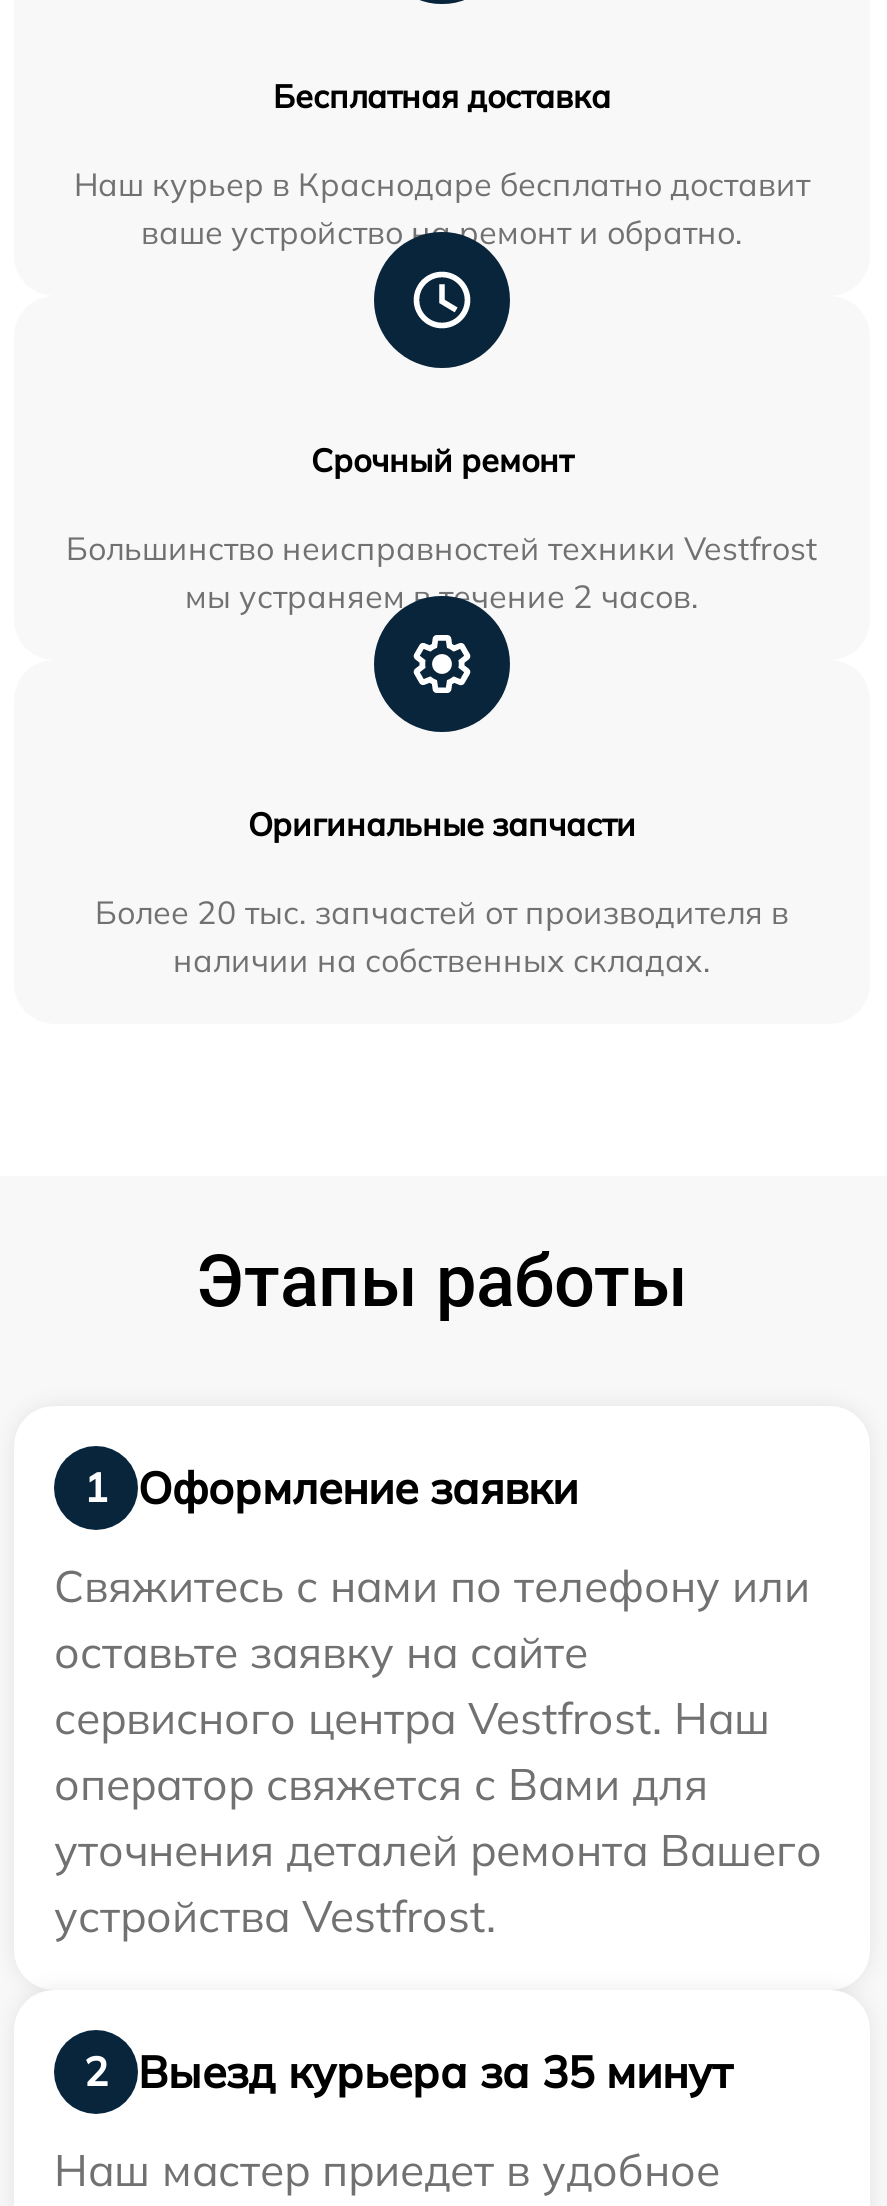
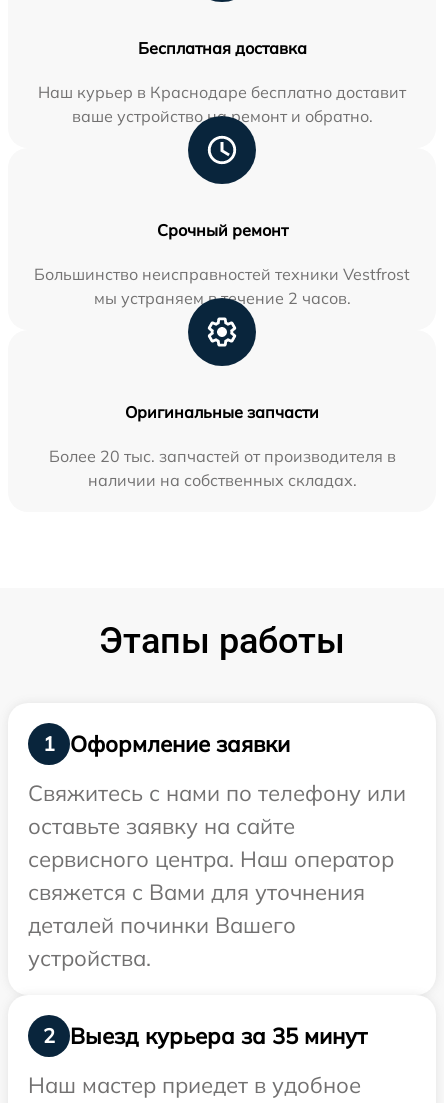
- сервисного центра Vestfrost. Наш
- оператор свяжется с Вами для
- уточнения деталей ремонта Вашего
- устройства Vestfrost.
+ сервисного центра. Наш оператор
+ свяжется с Вами для уточнения
+ деталей починки Вашего
+ устройства.
